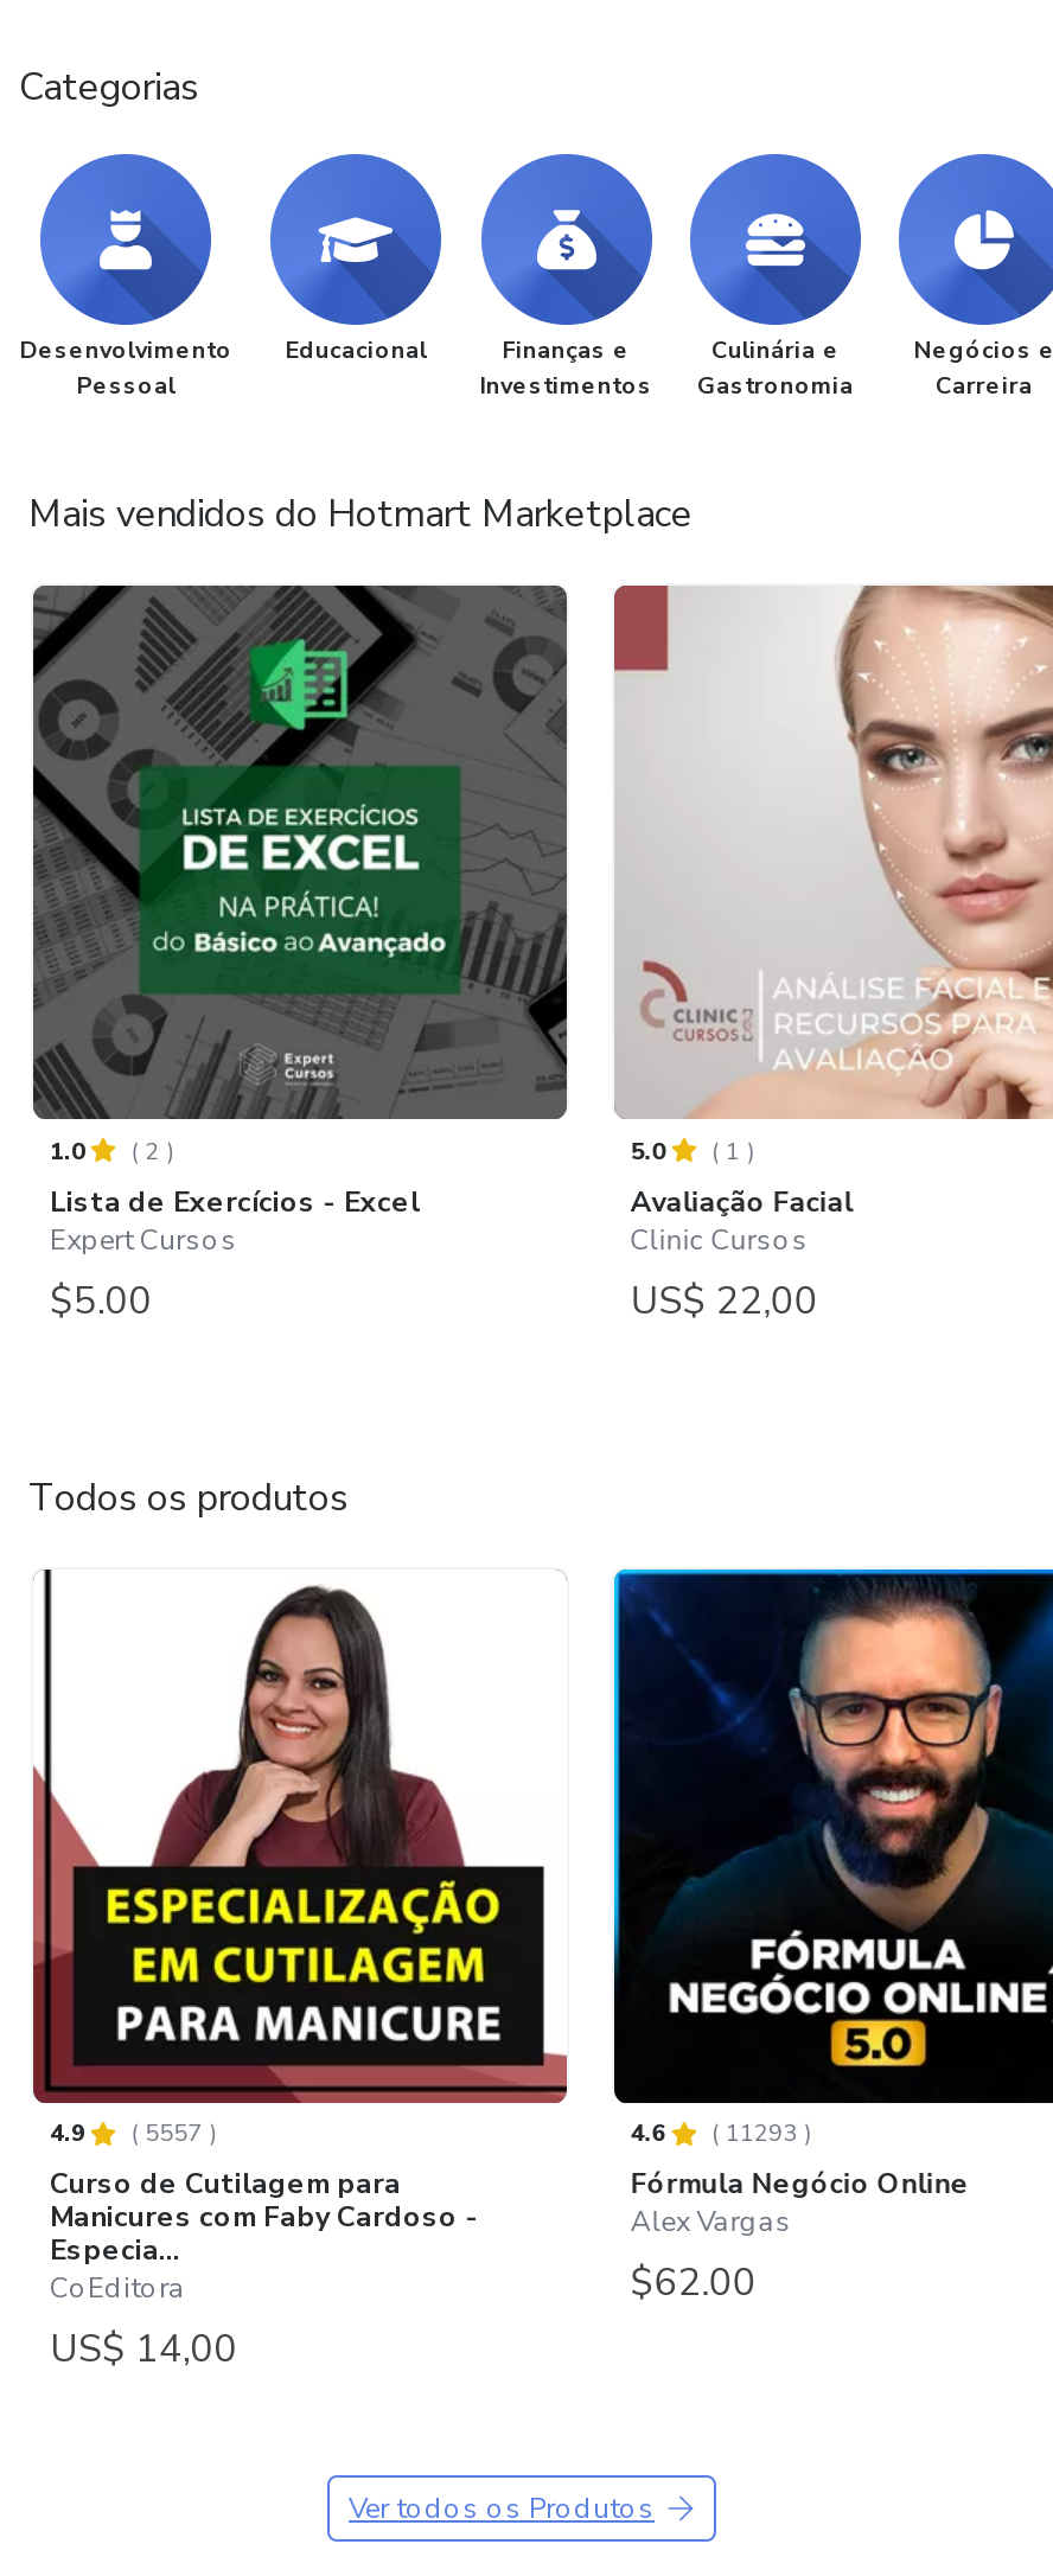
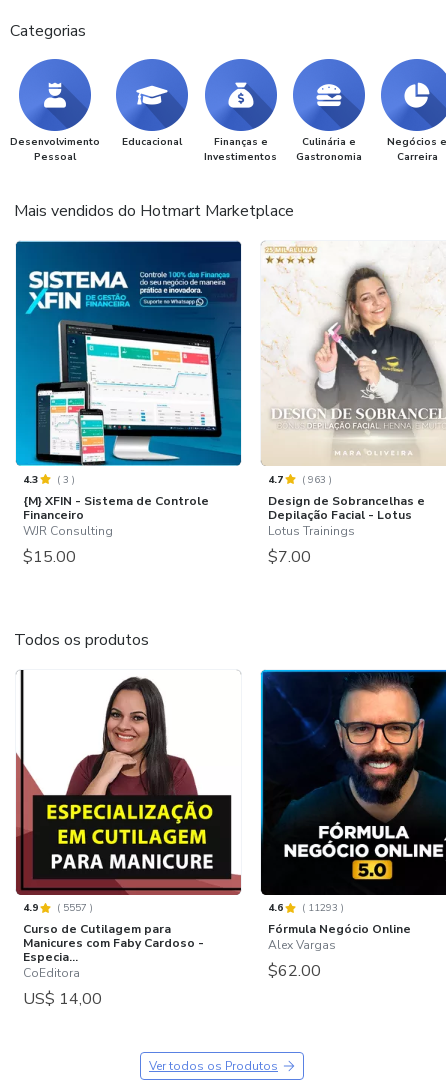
- [image]
- 1.0
- (2)
- Lista de Exercícios - Excel
- Expert Cursos
- $5.00
+ [image]
+ 4.3
+ (3)
+ {M} XFIN - Sistema de Controle
+ Financeiro
+ WJR Consulting
+ $15.00

- [image]
- 5.0
- (1)
- Avaliação Facial
- Clinic Cursos
- US$ 22,00
+ [image]
+ 4.7
+ (963)
+ Design de Sobrancelhas e
+ Depilação Facial - Lotus
+ Lotus Trainings
+ $7.00
